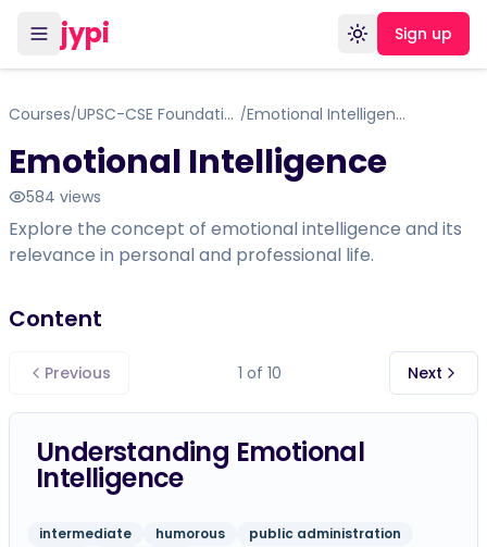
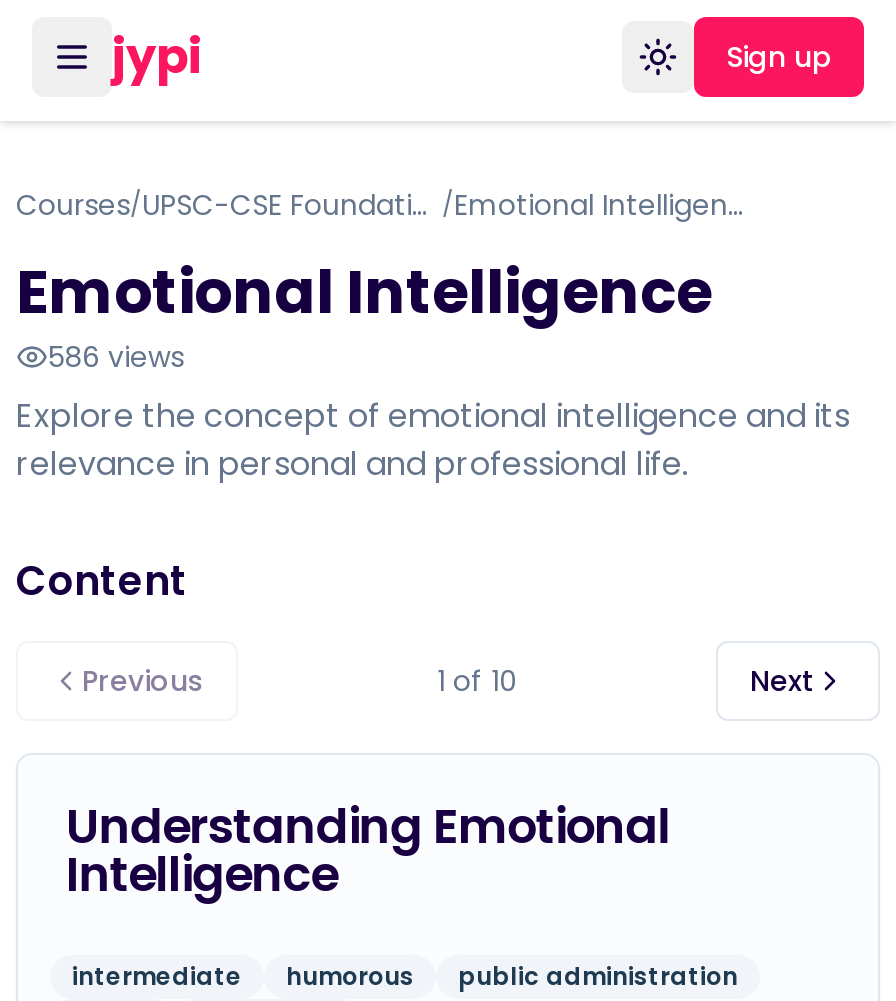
- 584 views
+ 586 views
